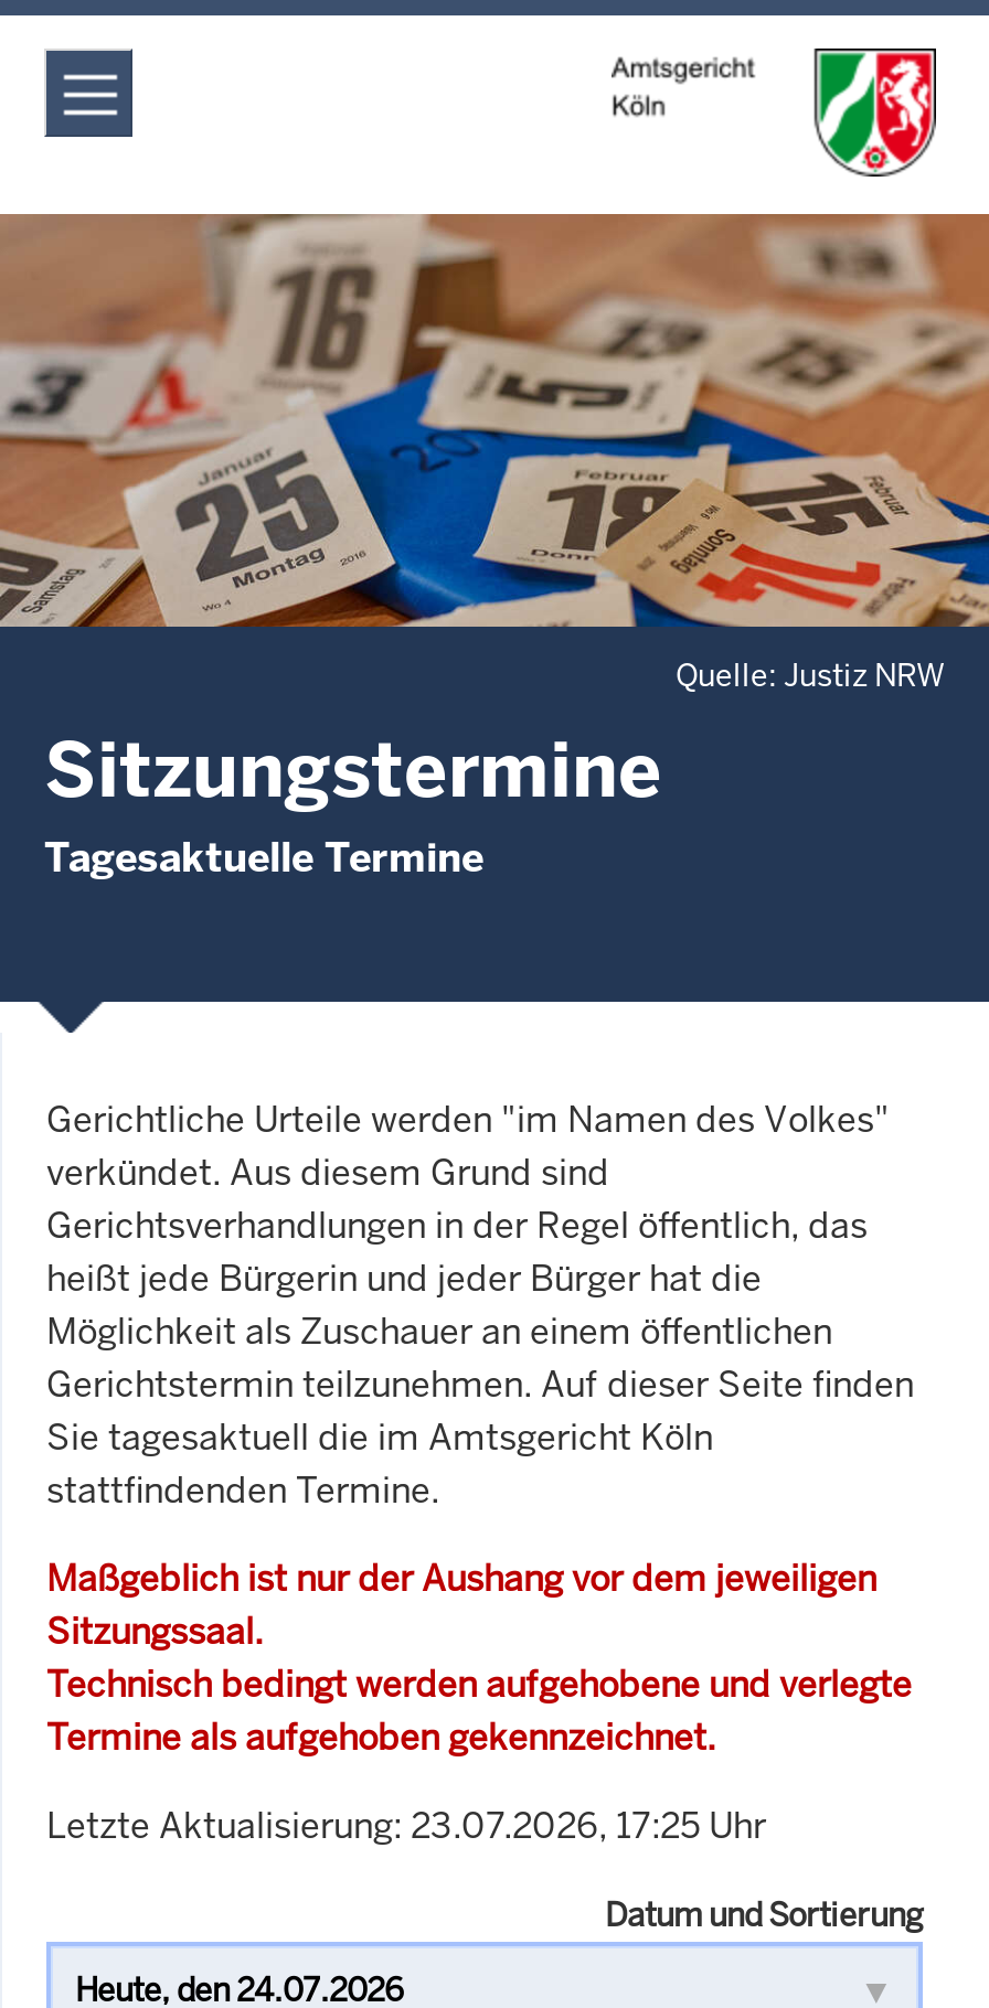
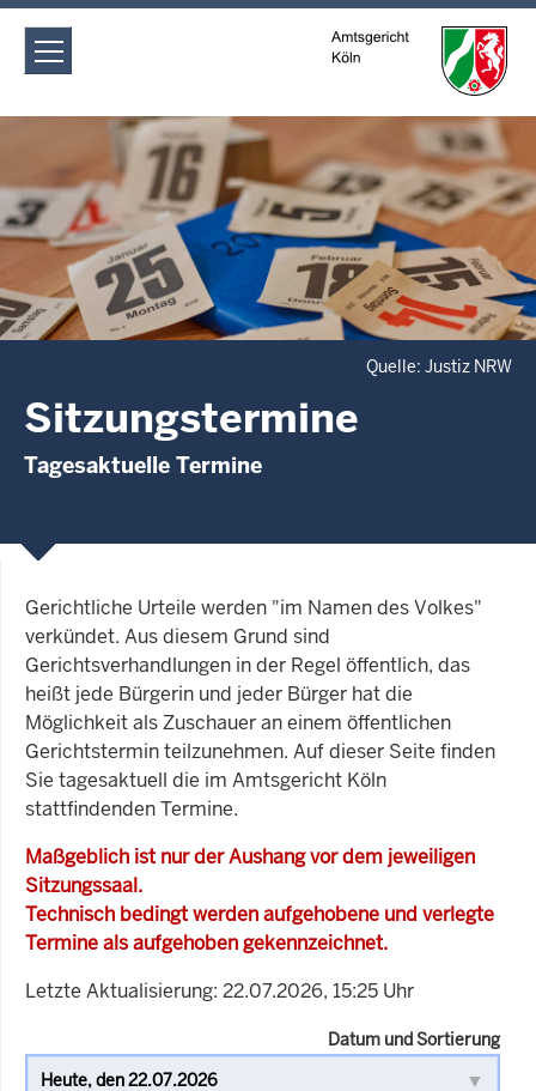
- Letzte Aktualisierung: 23.07.2026, 17:25 Uhr
+ Letzte Aktualisierung: 22.07.2026, 15:25 Uhr
